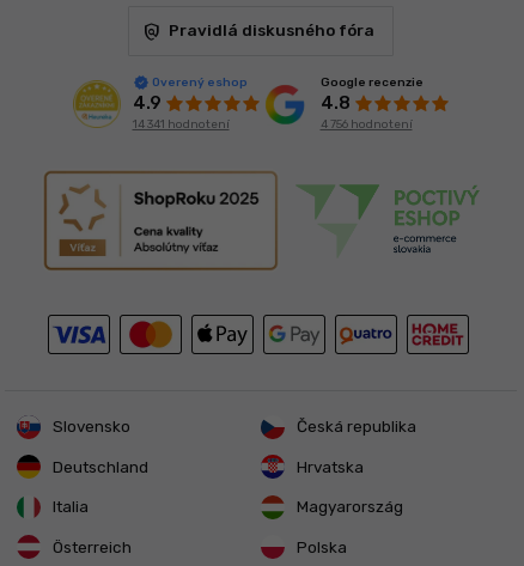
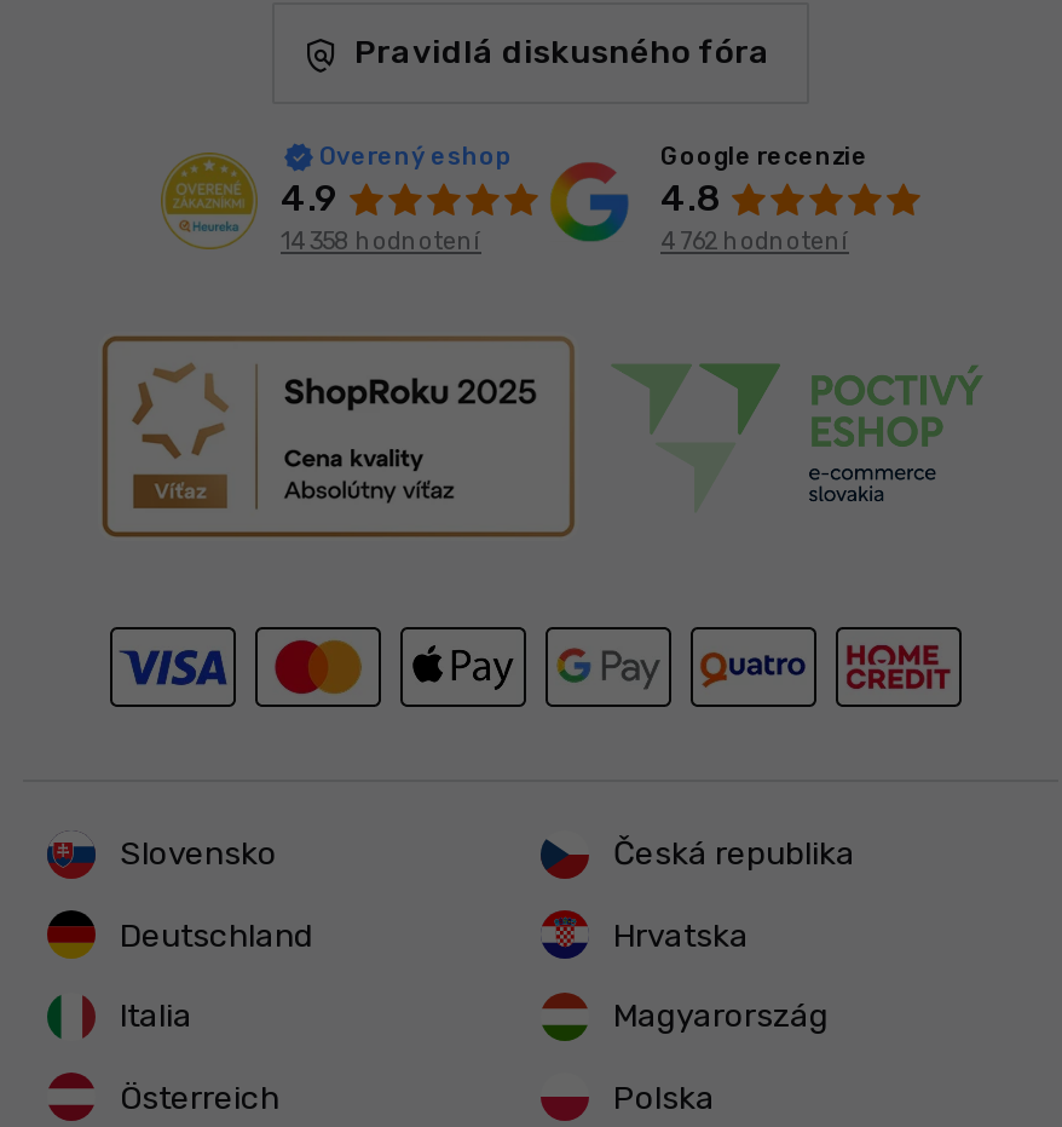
- 14 341 hodnotení
+ 14 358 hodnotení

- 4 756 hodnotení
+ 4 762 hodnotení
